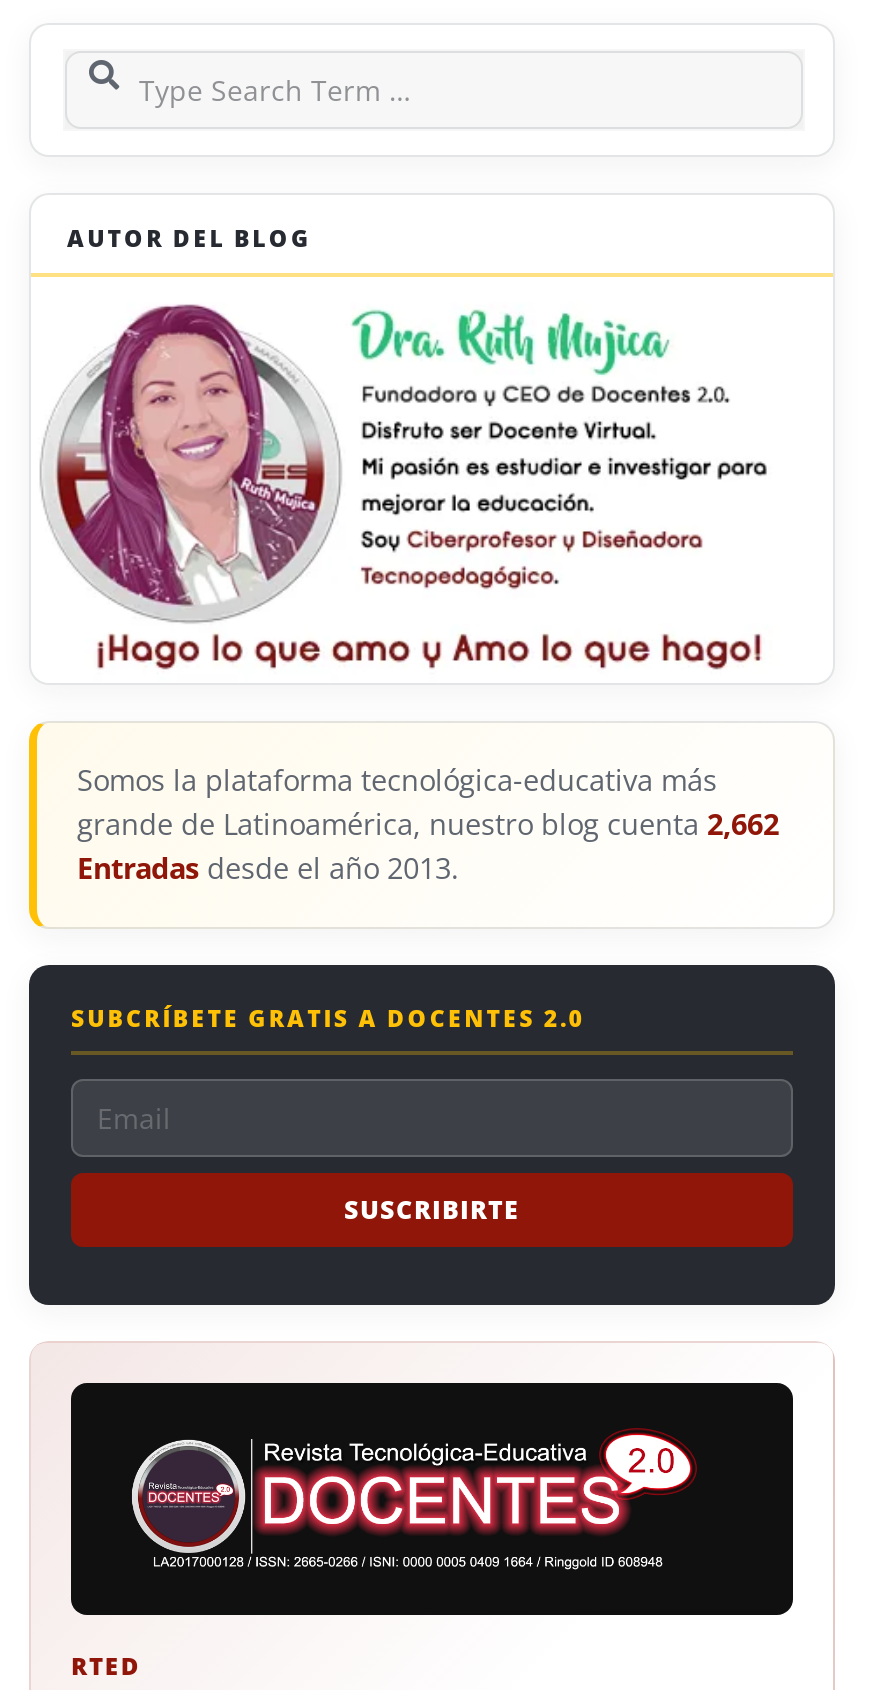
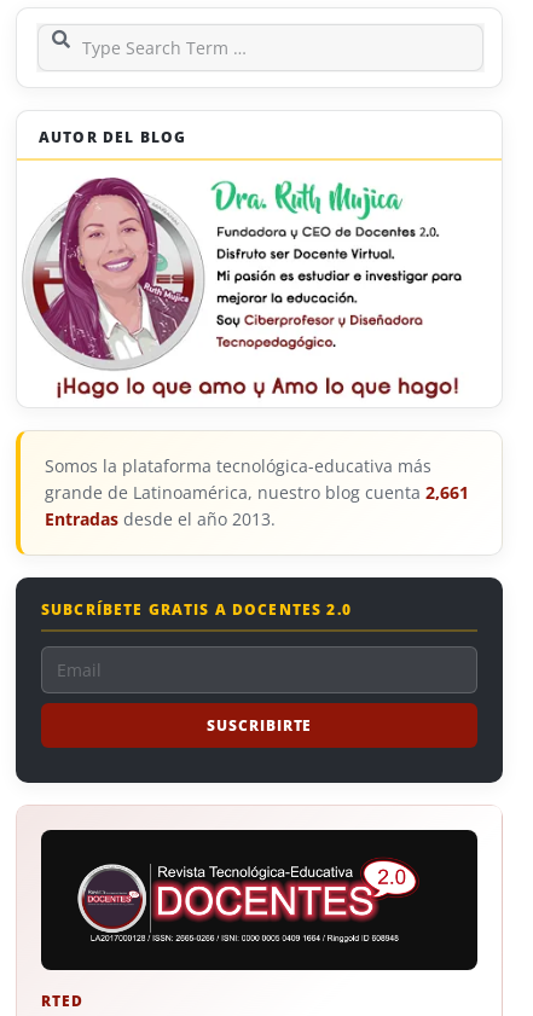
- grande de Latinoamérica, nuestro blog cuenta 2,662
+ grande de Latinoamérica, nuestro blog cuenta 2,661
